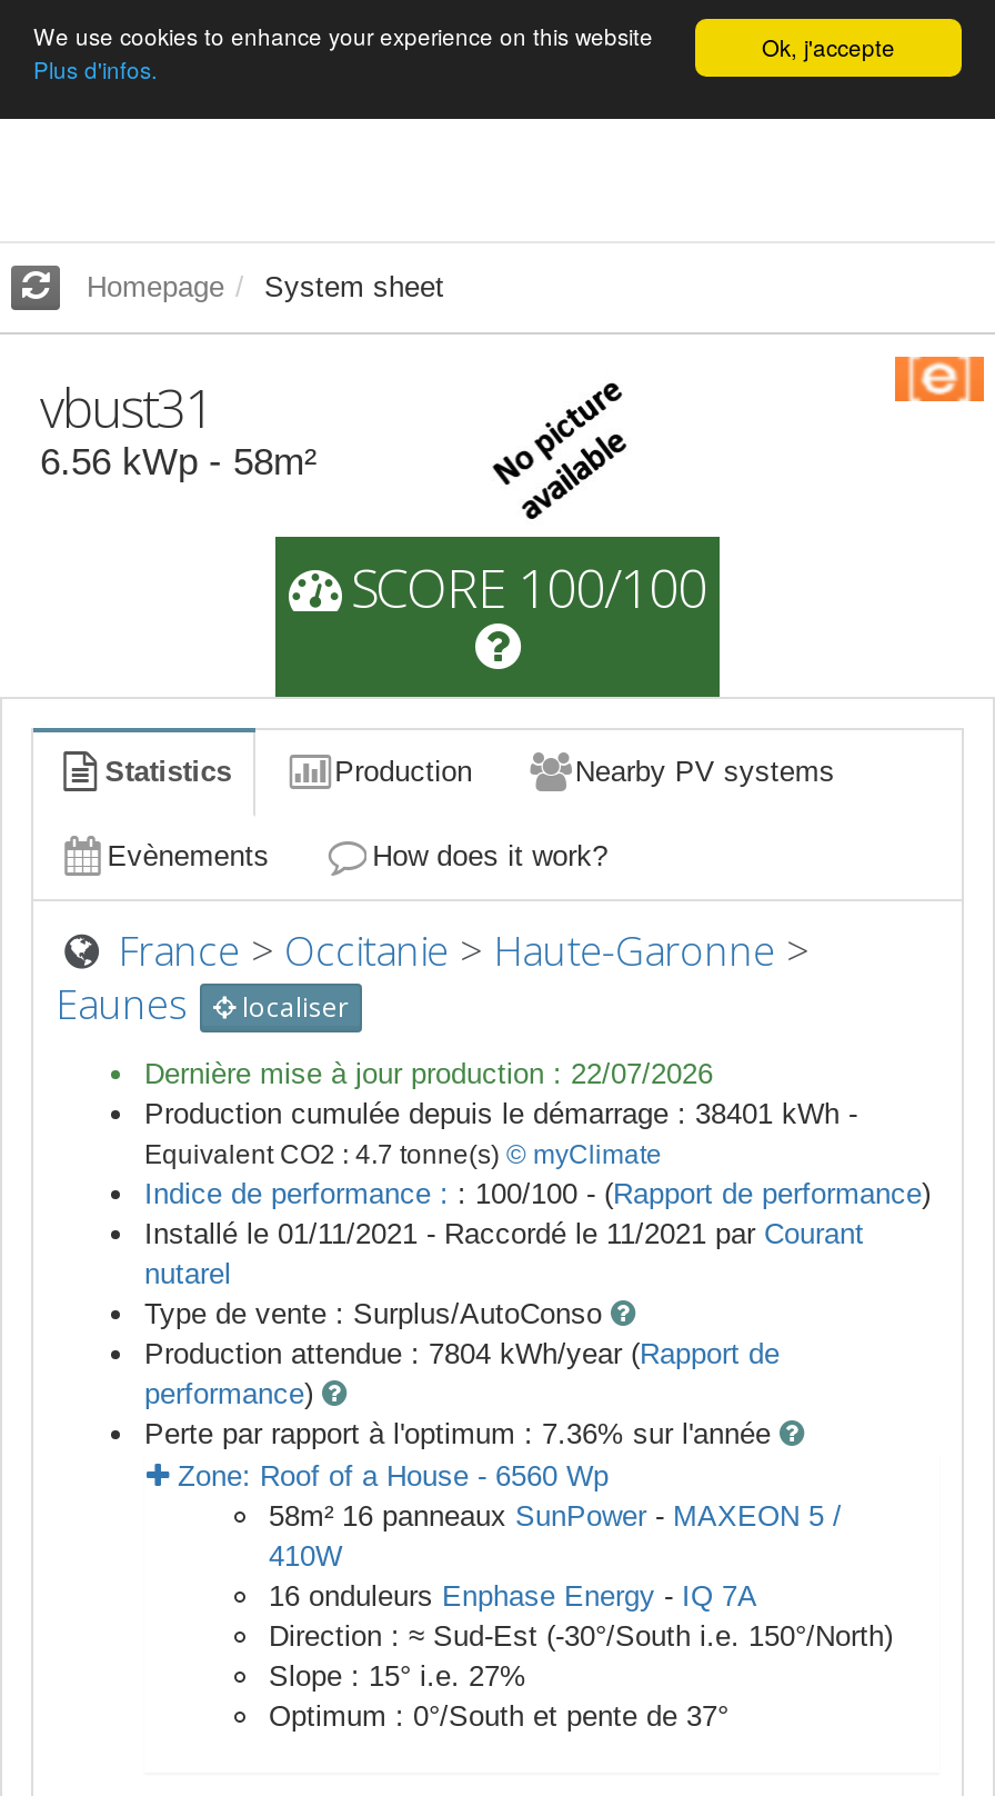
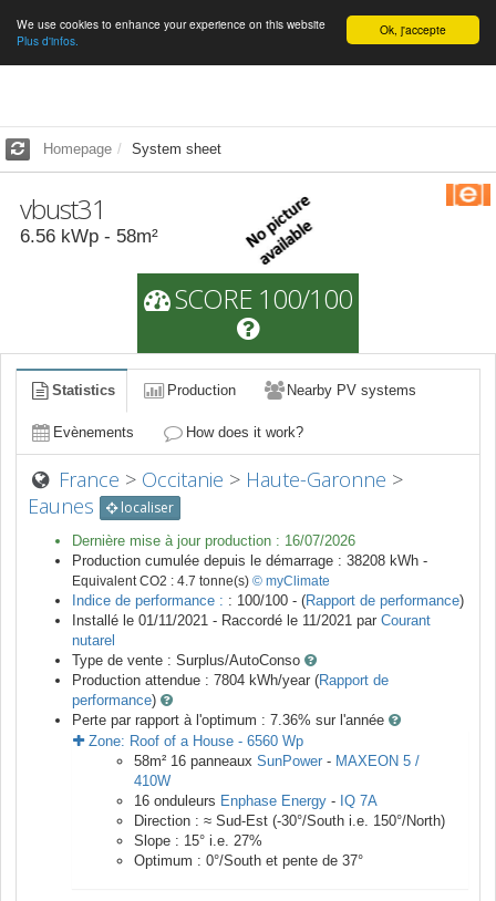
- Dernière mise à jour production : 22/07/2026
+ Dernière mise à jour production : 16/07/2026

- Production cumulée depuis le démarrage : 38401 kWh -
+ Production cumulée depuis le démarrage : 38208 kWh -
